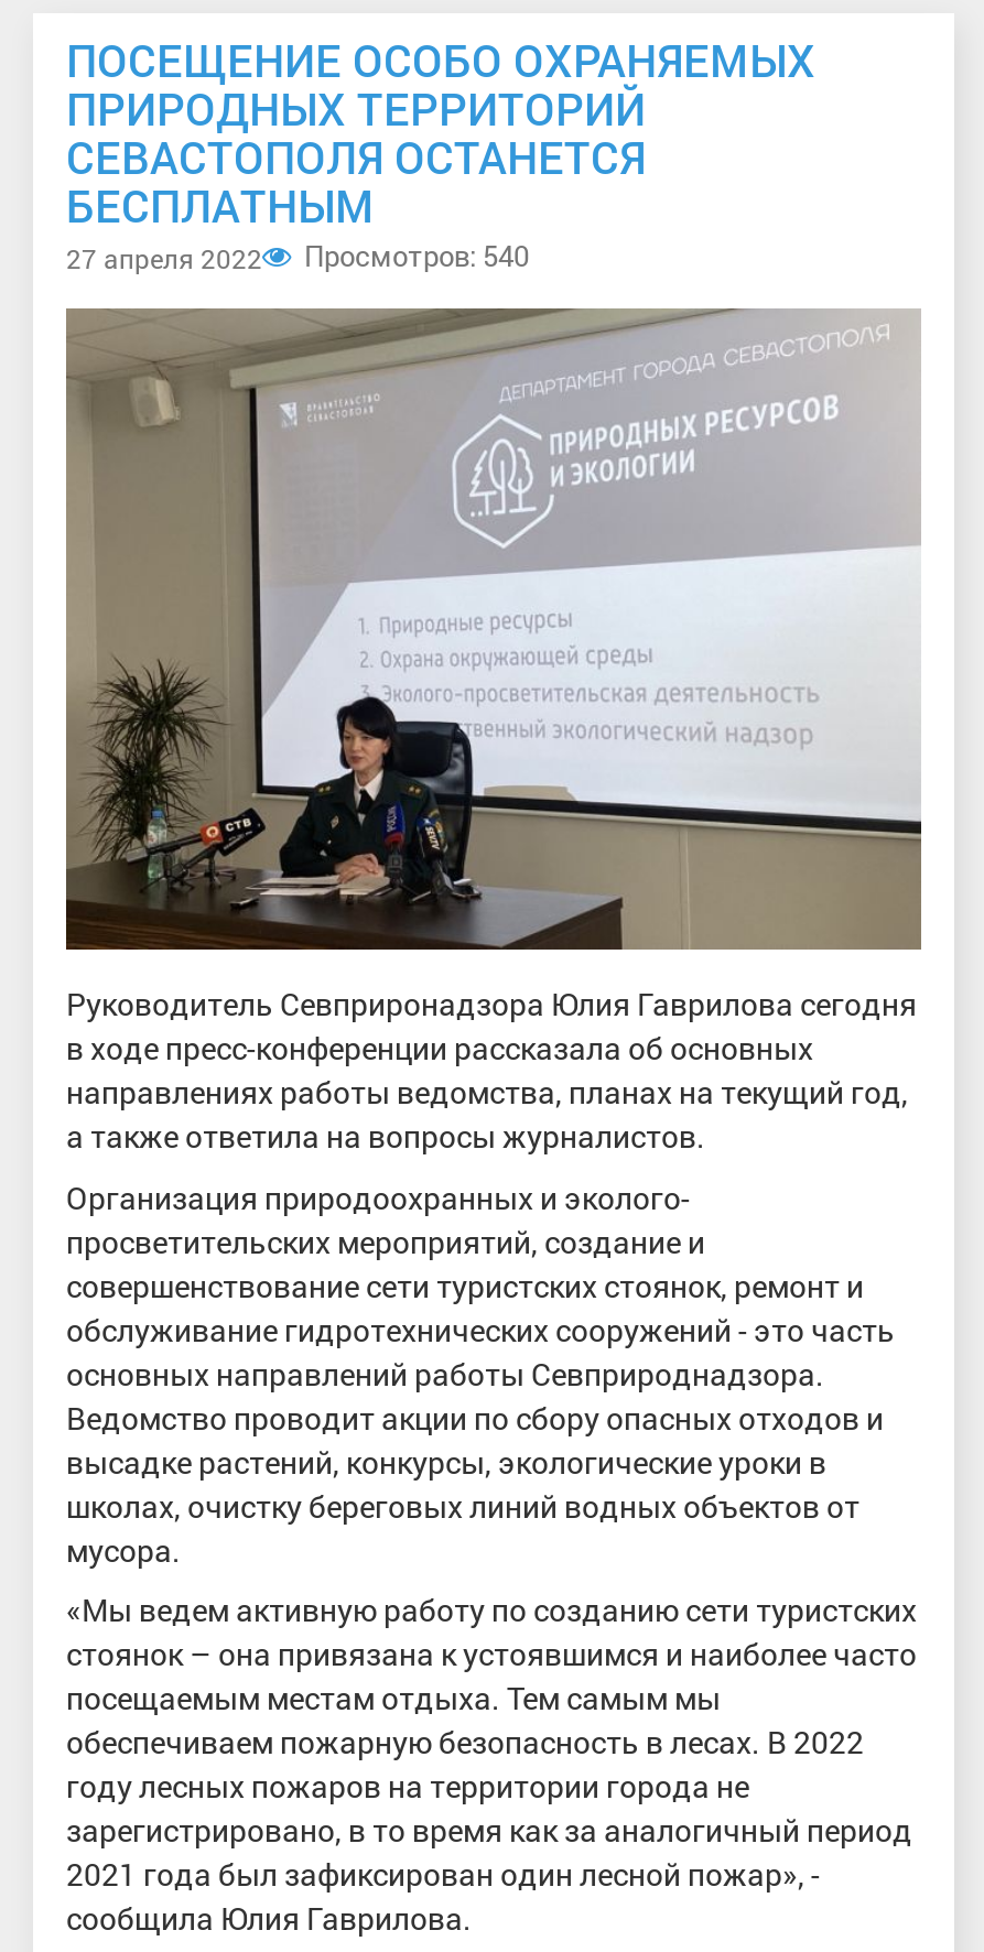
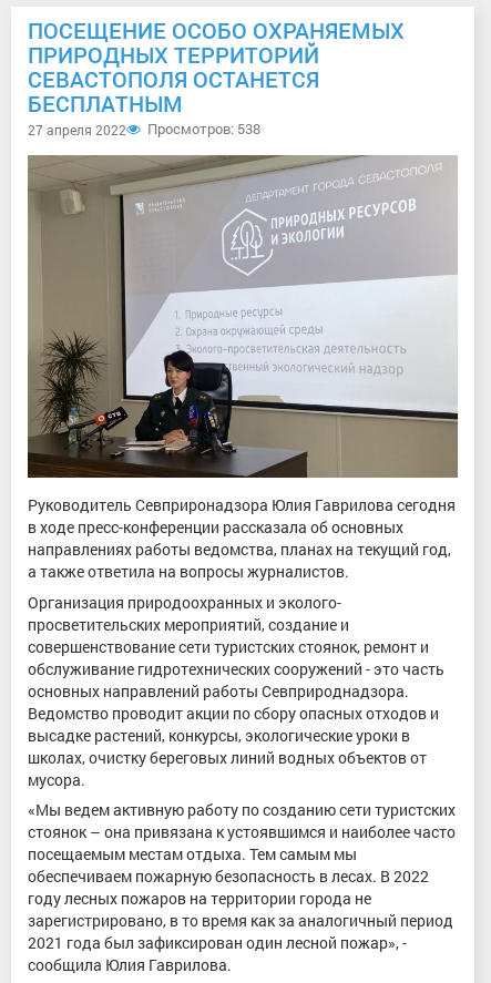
- 27 апреля 2022 Просмотров: 540
+ 27 апреля 2022 Просмотров: 538
